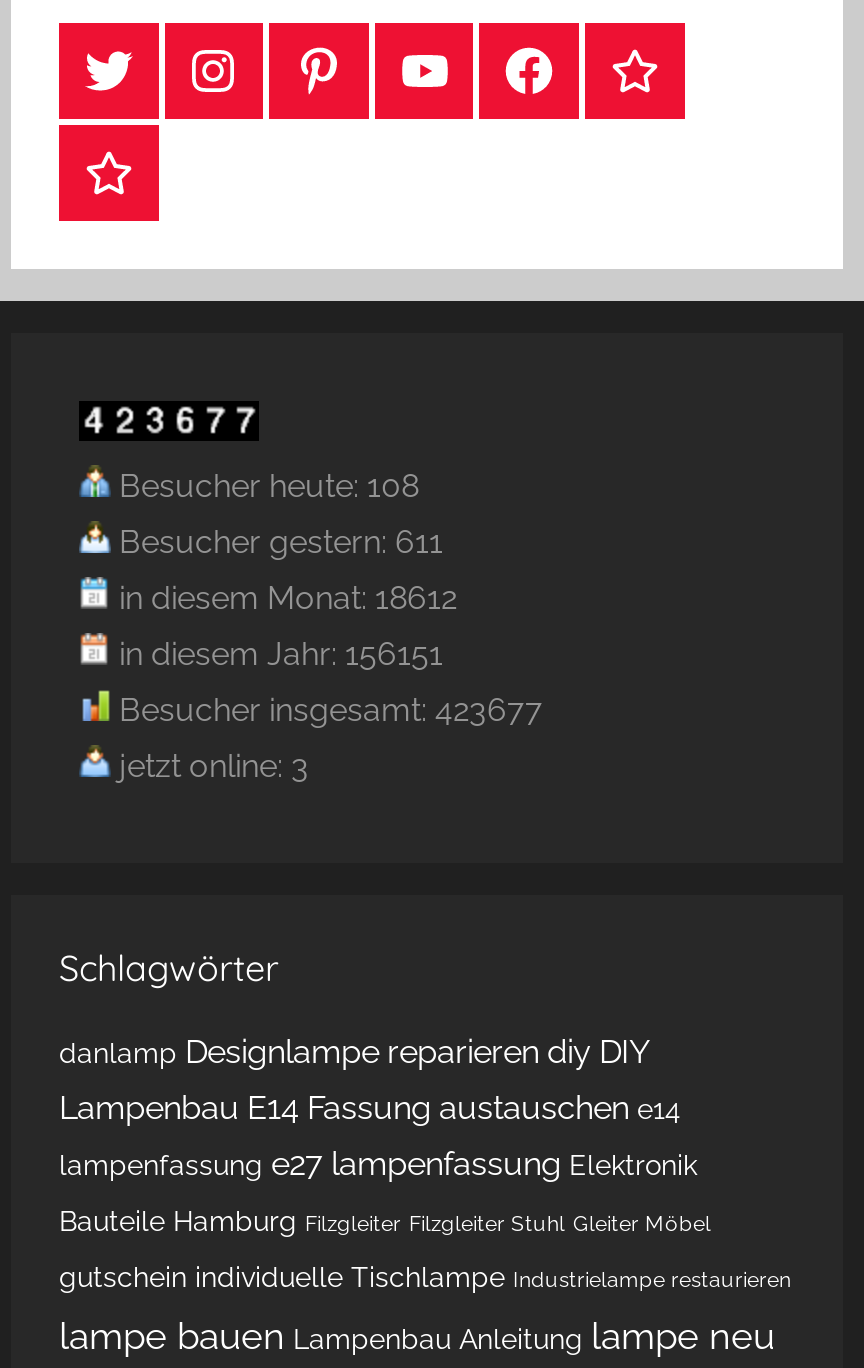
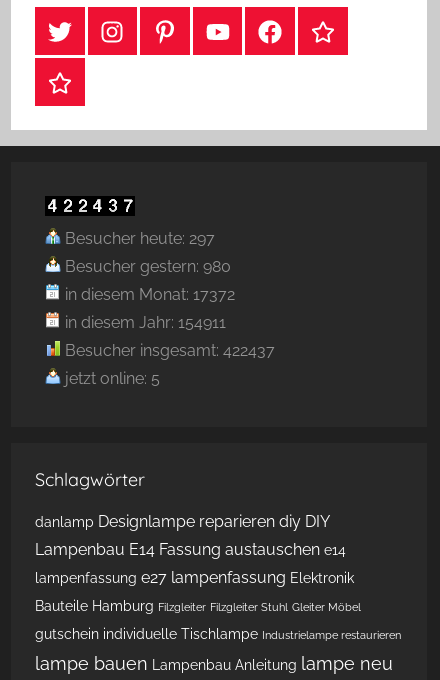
- Besucher heute: 108
+ Besucher heute: 297

- Besucher gestern: 611
+ Besucher gestern: 980

- in diesem Monat: 18612
+ in diesem Monat: 17372

- in diesem Jahr: 156151
+ in diesem Jahr: 154911

- Besucher insgesamt: 423677
+ Besucher insgesamt: 422437

- jetzt online: 3
+ jetzt online: 5
